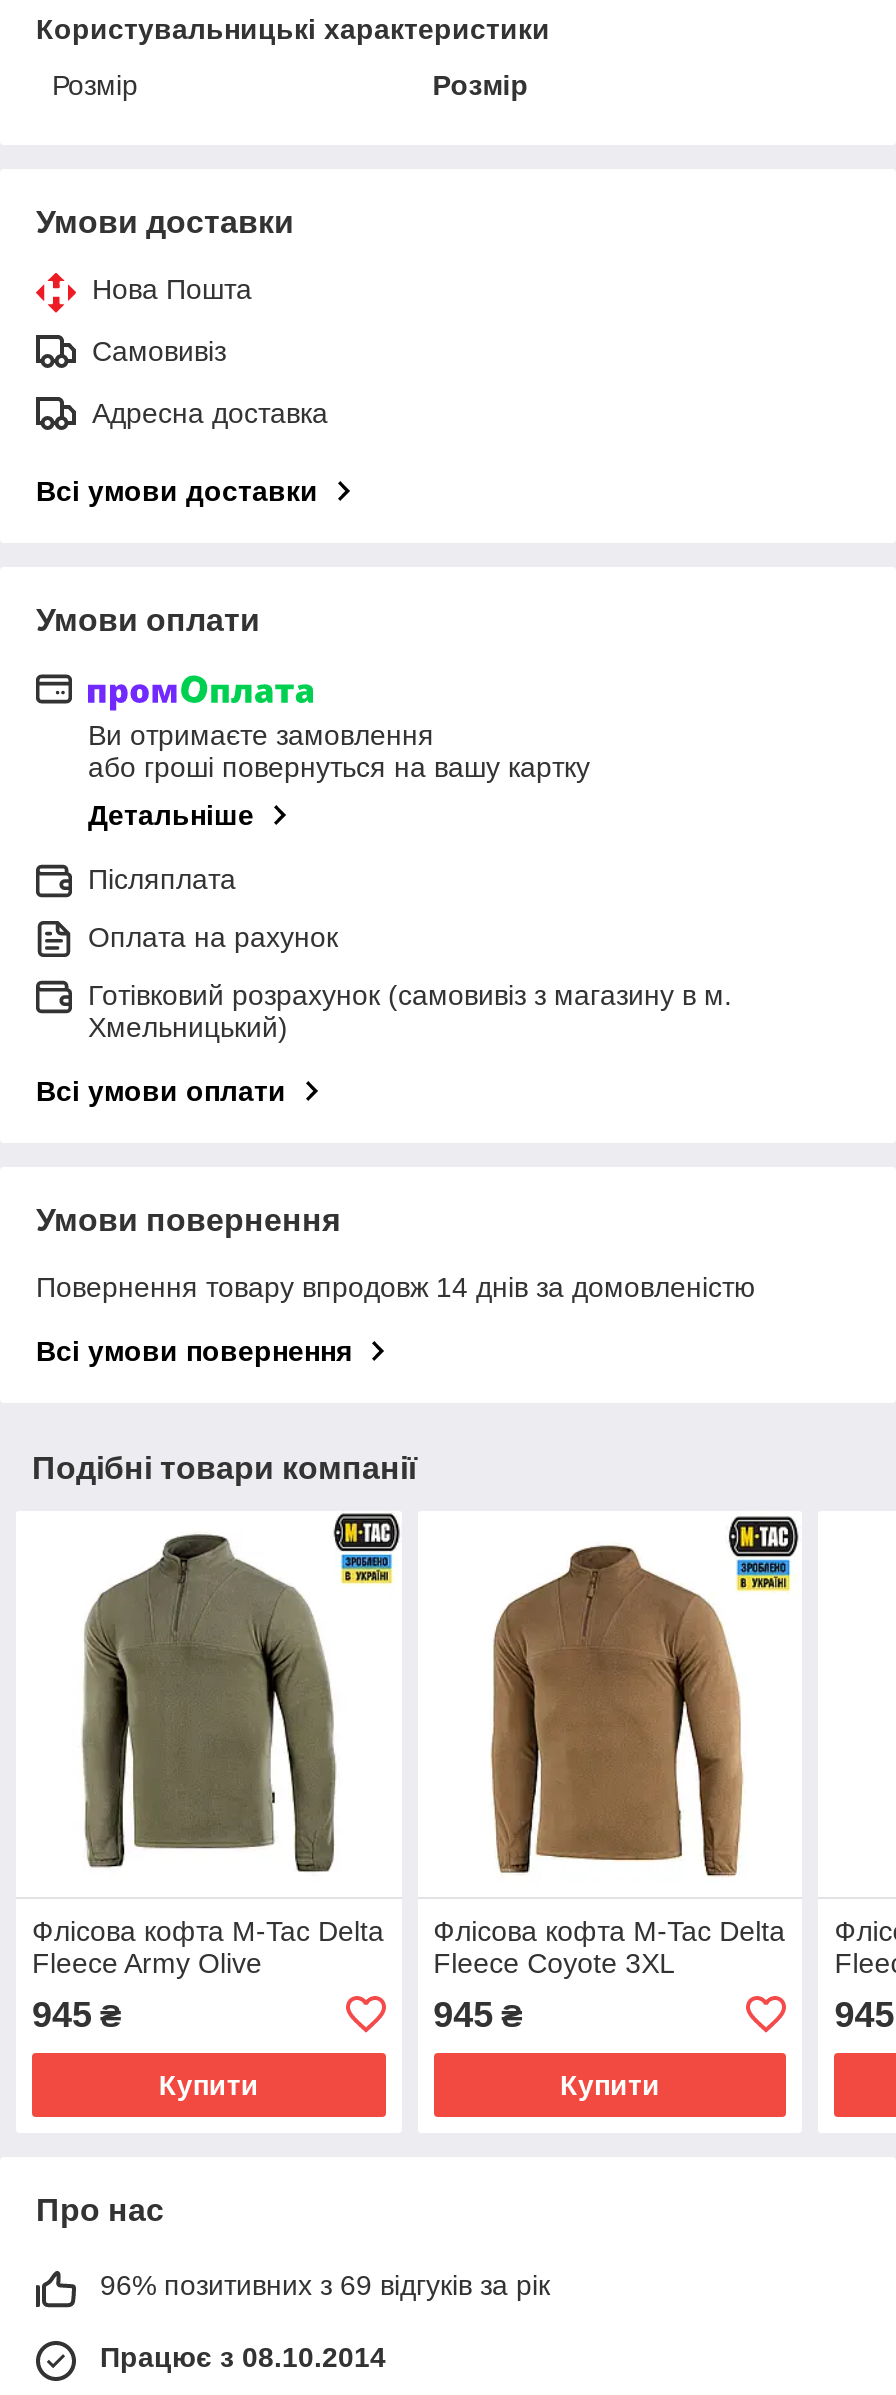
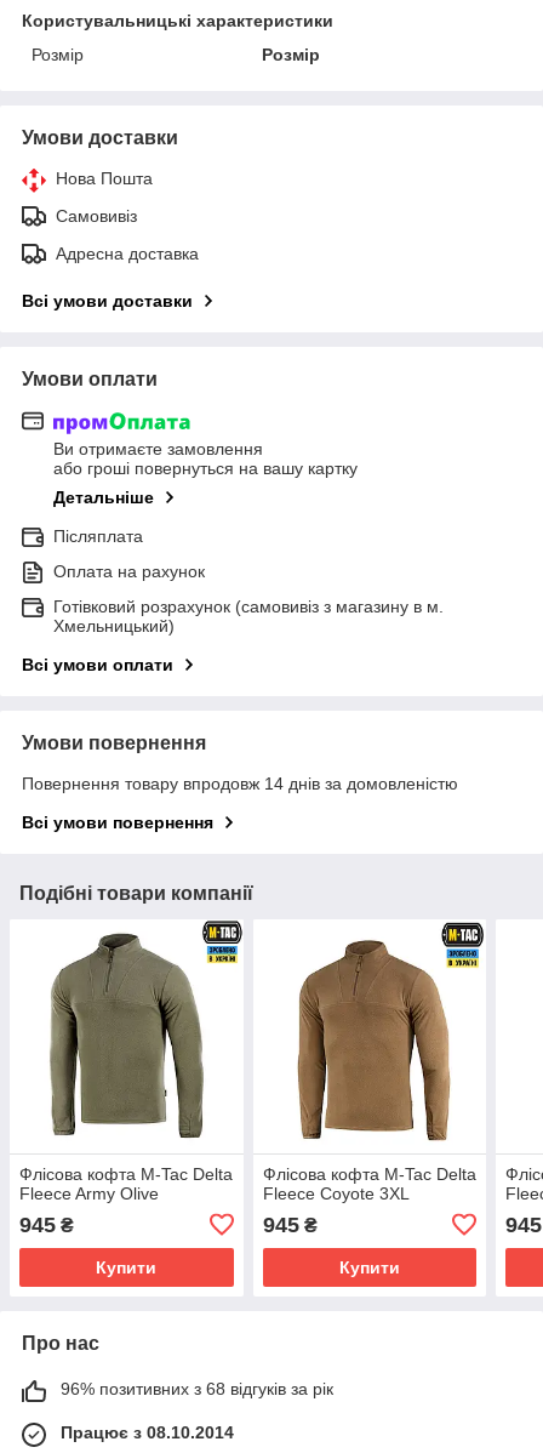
- 96% позитивних з 69 відгуків за рік
+ 96% позитивних з 68 відгуків за рік
